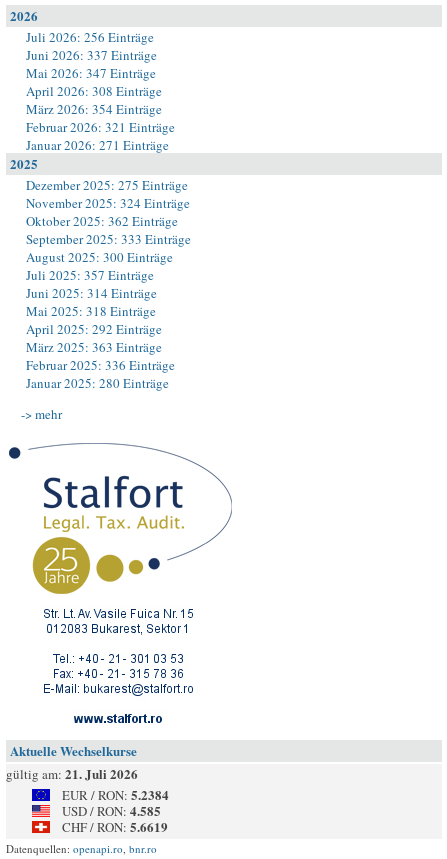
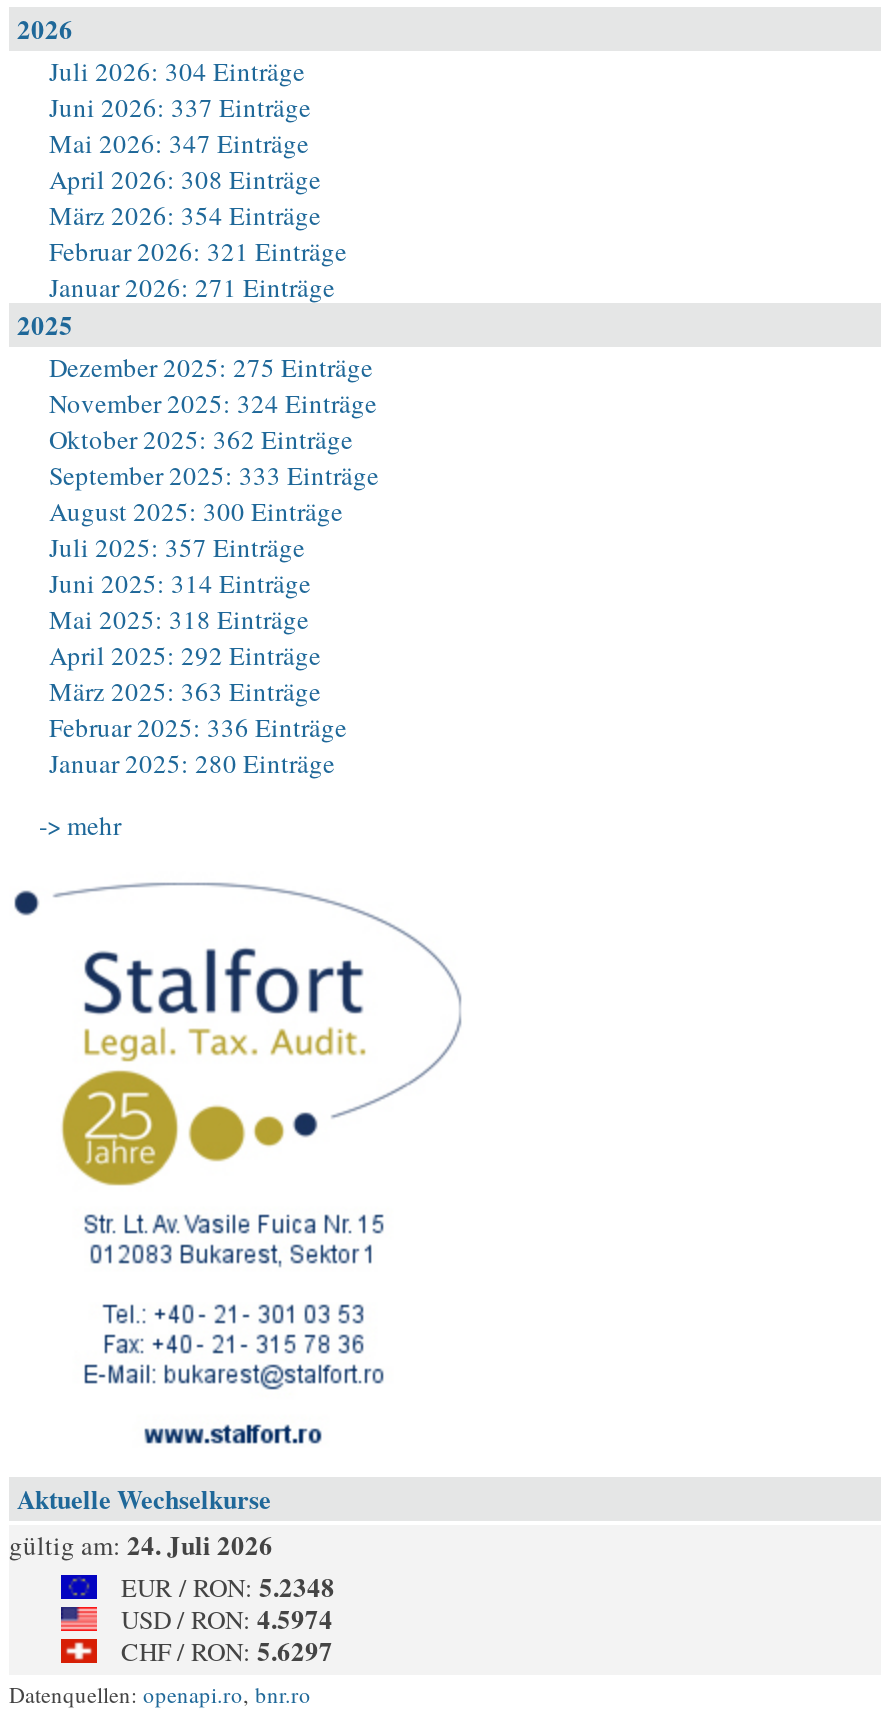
- Juli 2026: 256 Einträge
+ Juli 2026: 304 Einträge

- gültig am: 21. Juli 2026
+ gültig am: 24. Juli 2026

- EUR / RON: 5.2384
+ EUR / RON: 5.2348

- USD / RON: 4.585
+ USD / RON: 4.5974

- CHF / RON: 5.6619
+ CHF / RON: 5.6297
